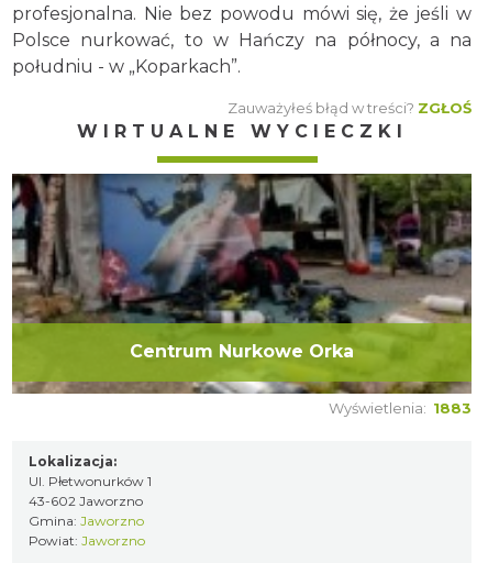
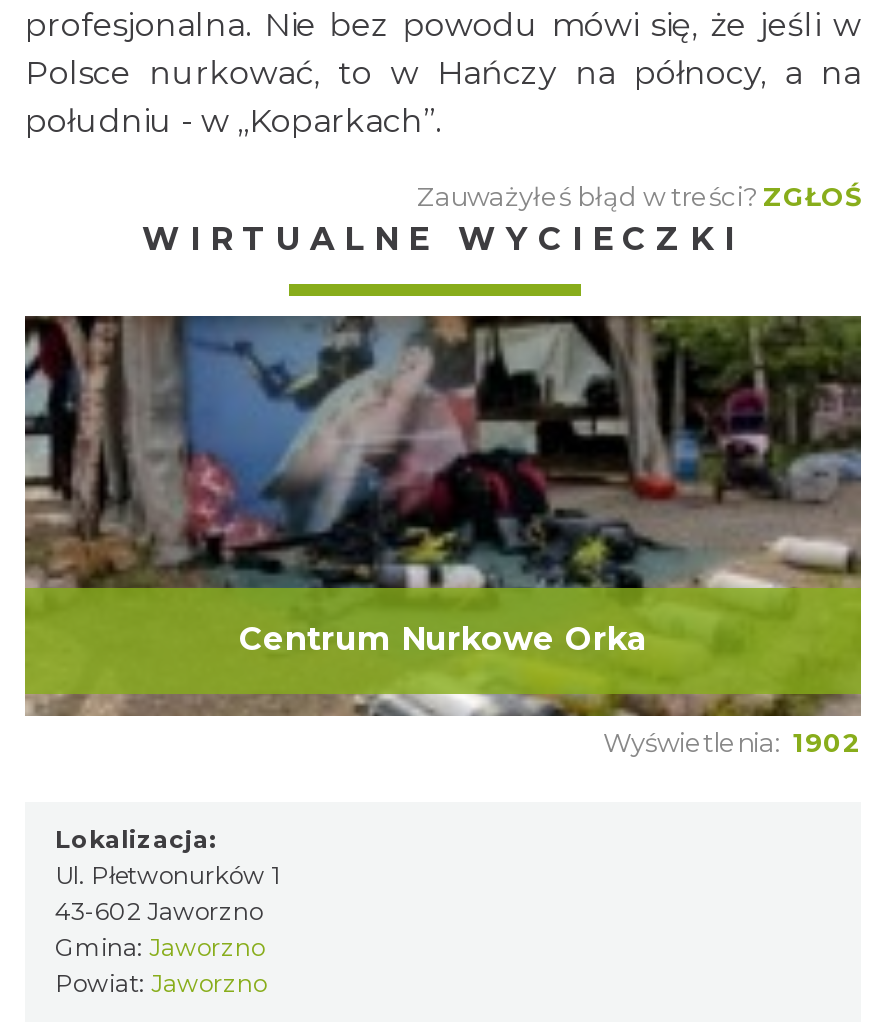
- Wyświetlenia: 1883
+ Wyświetlenia: 1902
